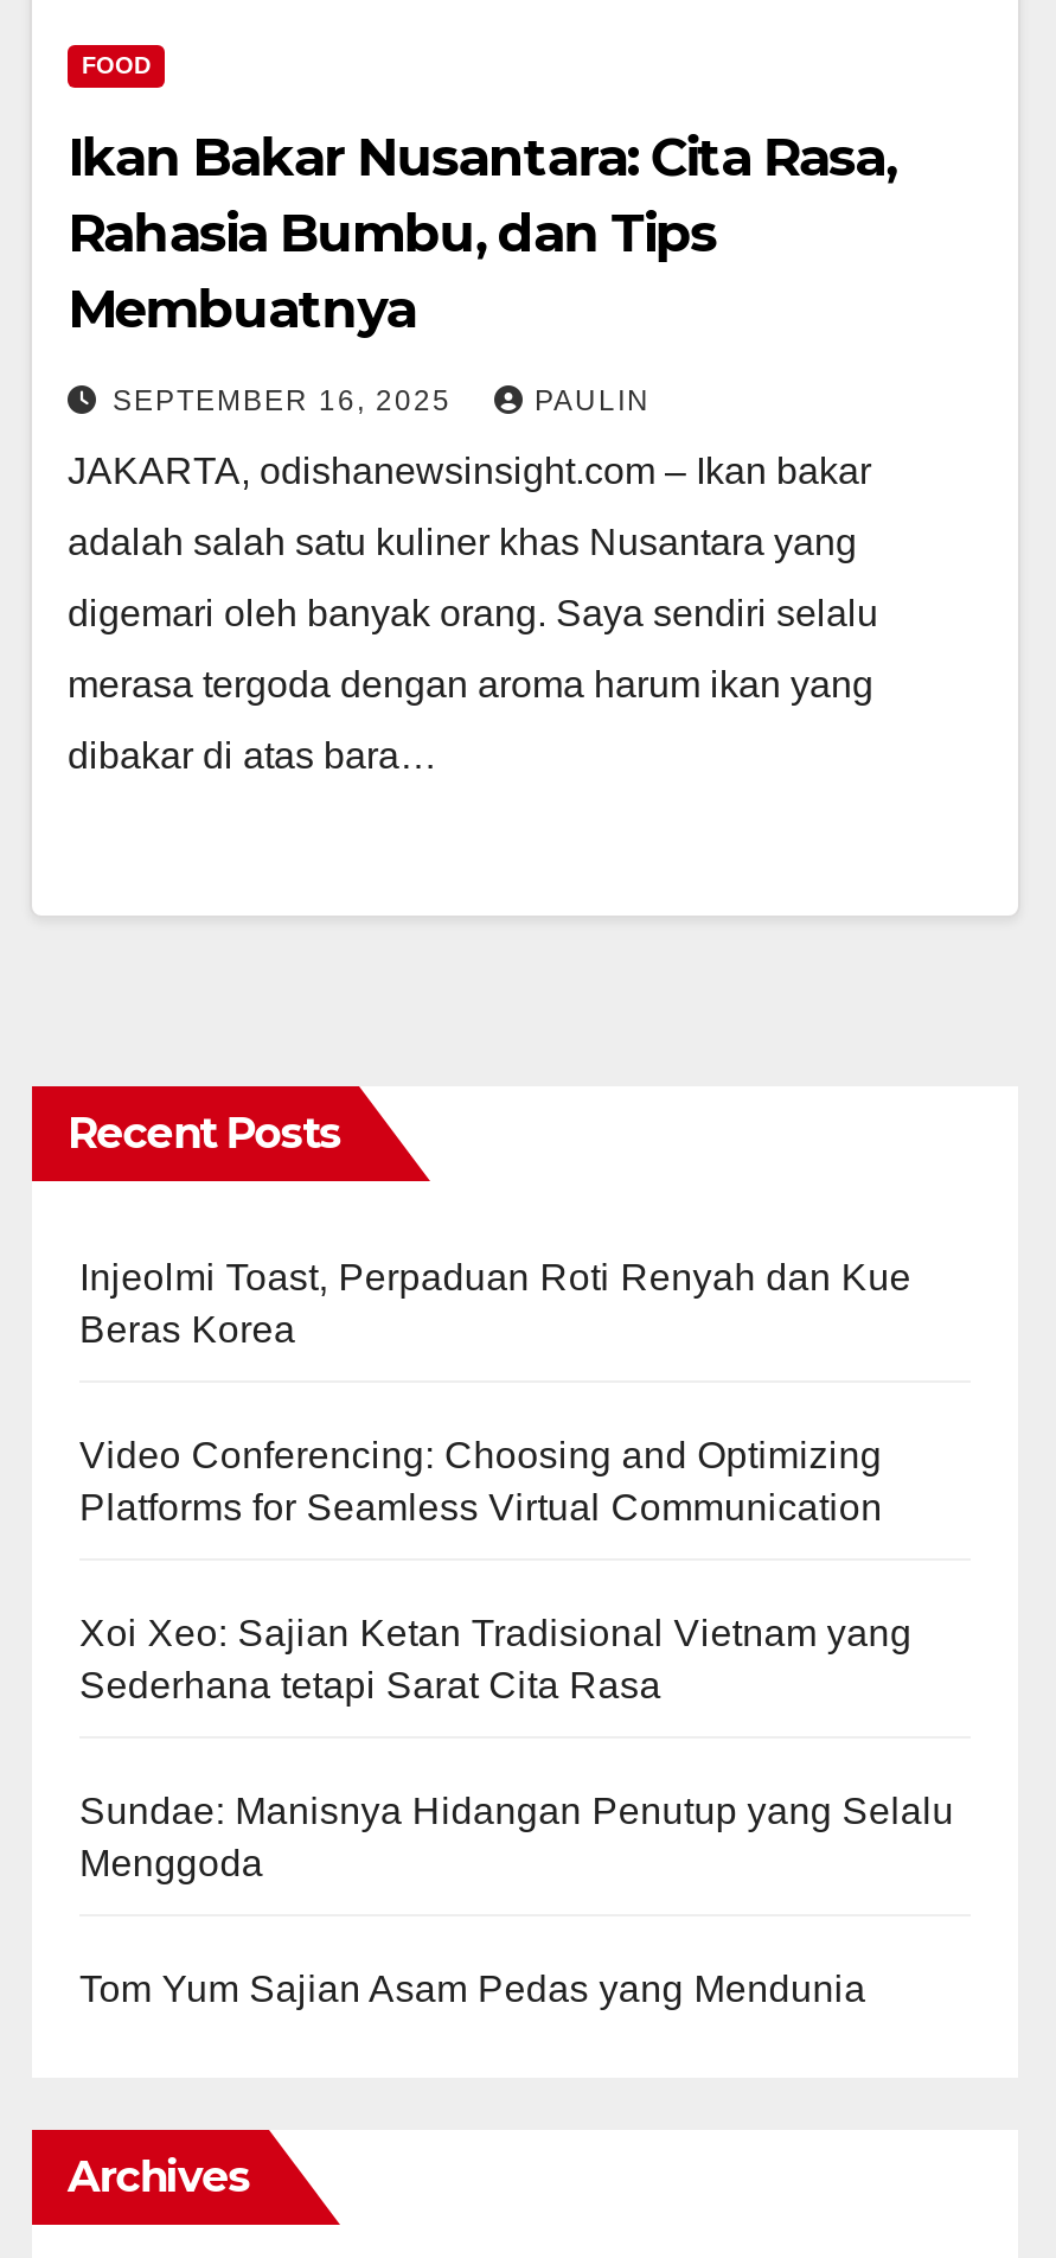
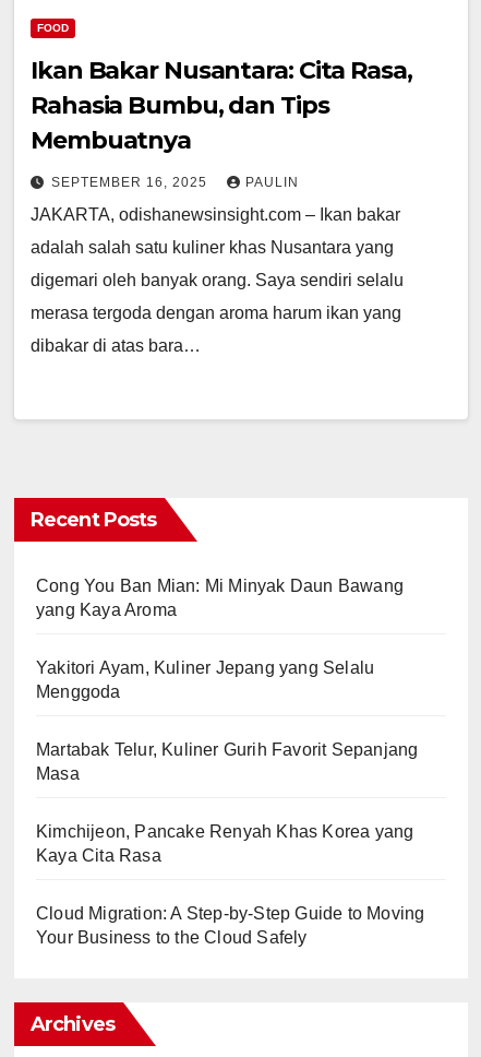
- Injeolmi Toast, Perpaduan Roti Renyah dan Kue
- Beras Korea
- Video Conferencing: Choosing and Optimizing
- Platforms for Seamless Virtual Communication
- Xoi Xeo: Sajian Ketan Tradisional Vietnam yang
- Sederhana tetapi Sarat Cita Rasa
- Sundae: Manisnya Hidangan Penutup yang Selalu
+ Cong You Ban Mian: Mi Minyak Daun Bawang
+ yang Kaya Aroma
+ Yakitori Ayam, Kuliner Jepang yang Selalu

moved up: Menggoda

- Tom Yum Sajian Asam Pedas yang Mendunia
+ Martabak Telur, Kuliner Gurih Favorit Sepanjang
+ Masa
+ Kimchijeon, Pancake Renyah Khas Korea yang
+ Kaya Cita Rasa
+ Cloud Migration: A Step-by-Step Guide to Moving
+ Your Business to the Cloud Safely
